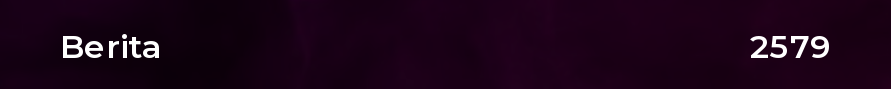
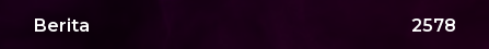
- 2579
+ 2578
